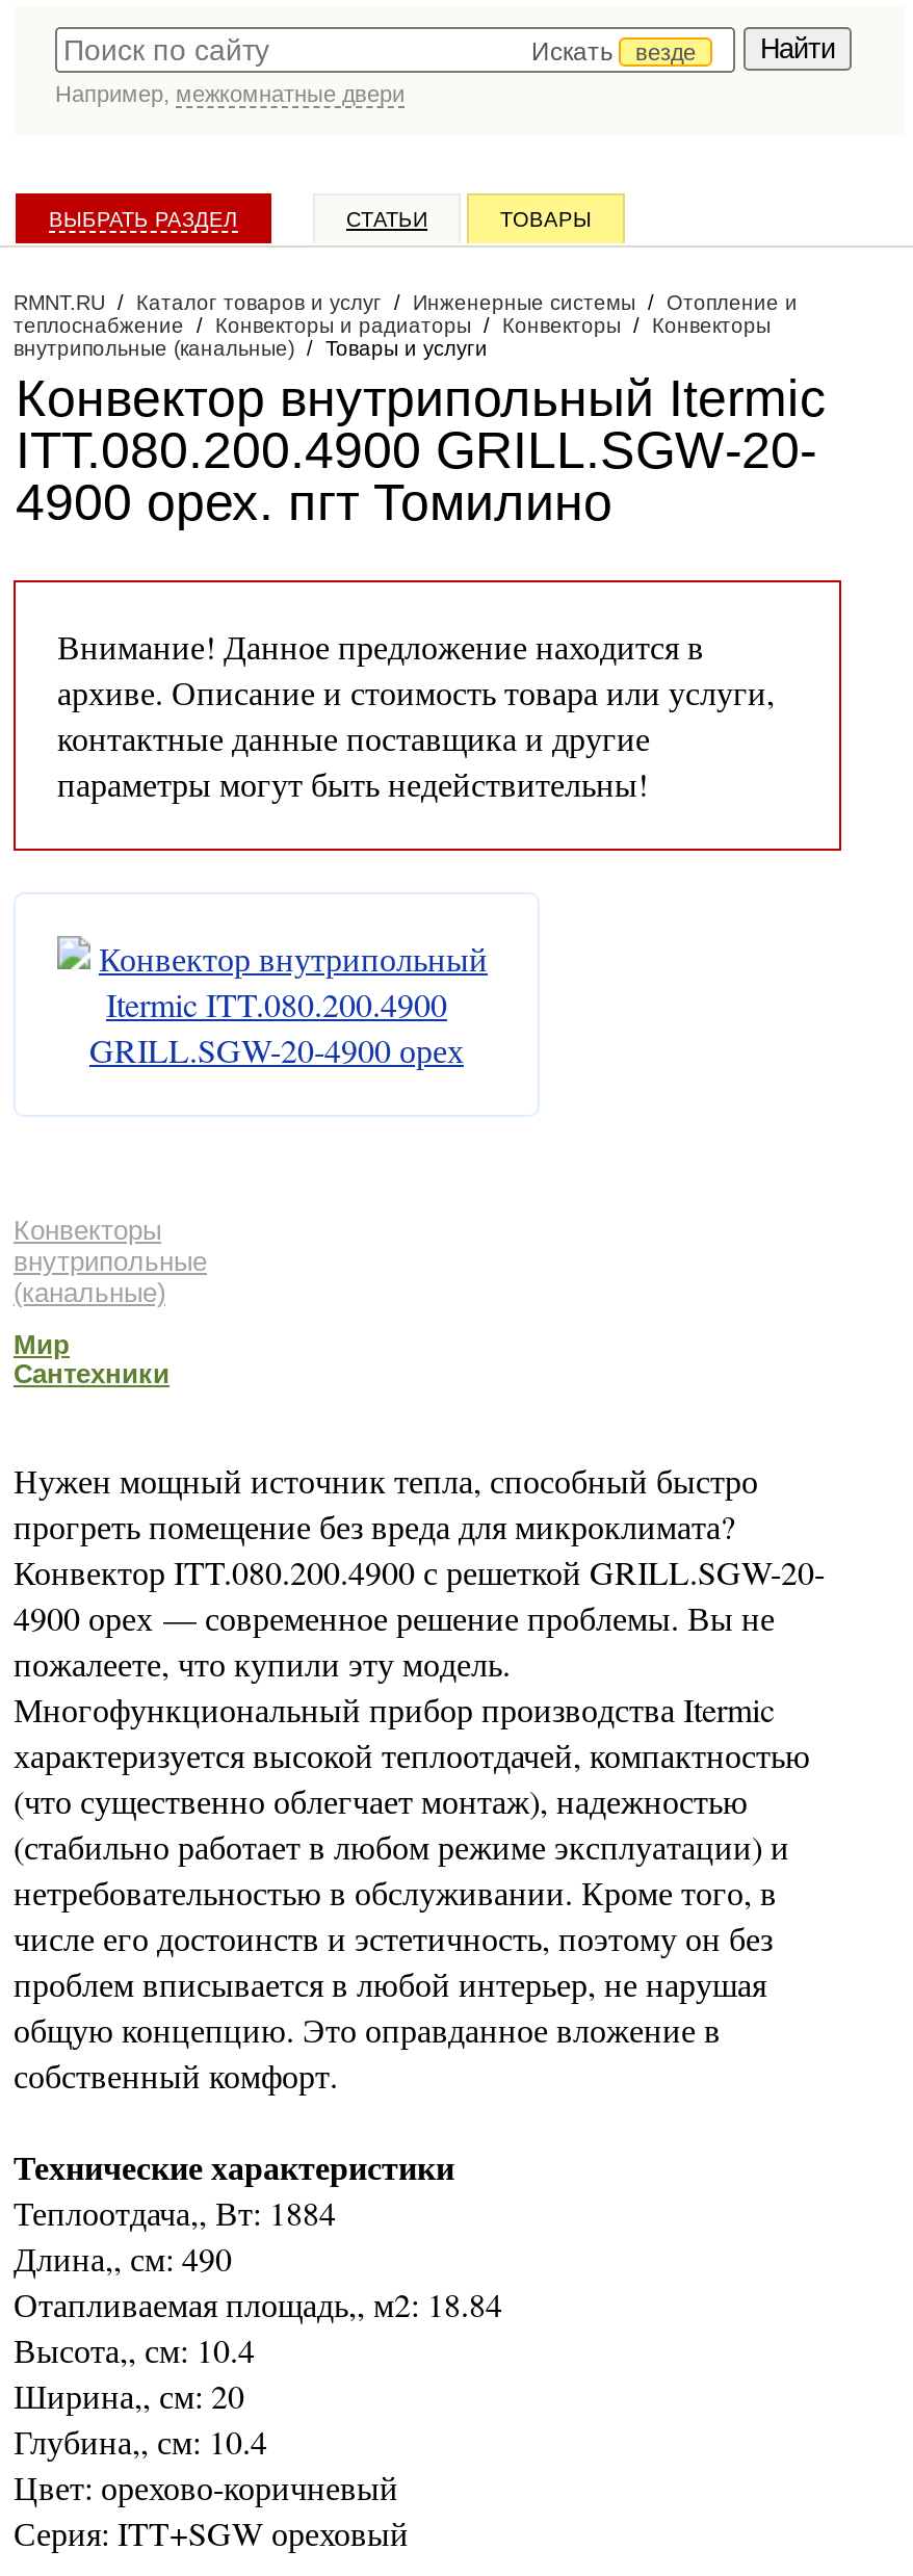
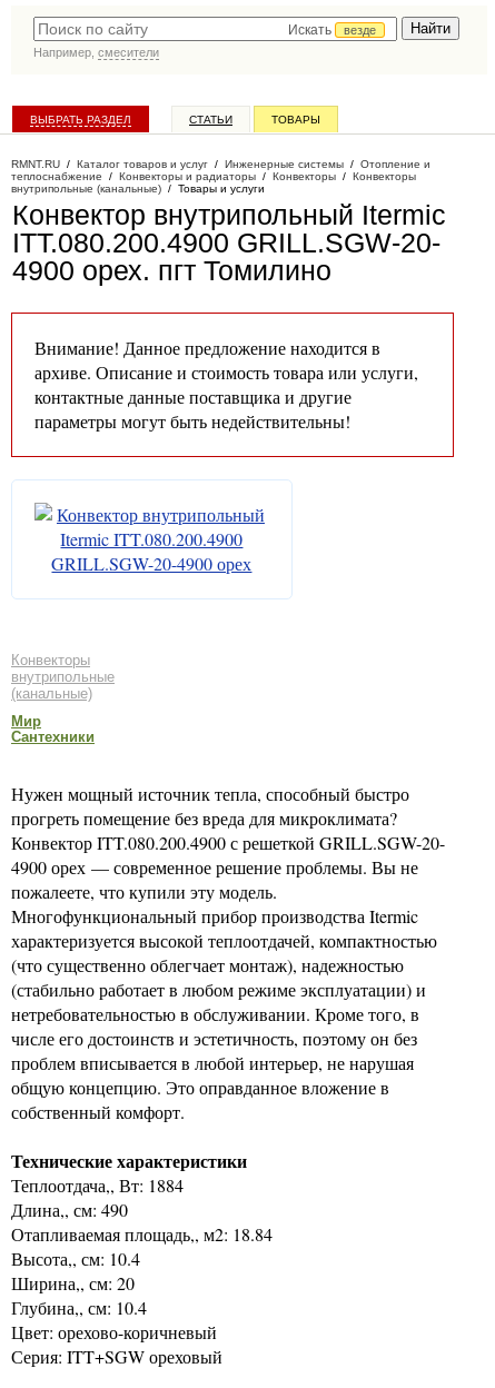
- Например, межкомнатные двери
+ Например, смесители
